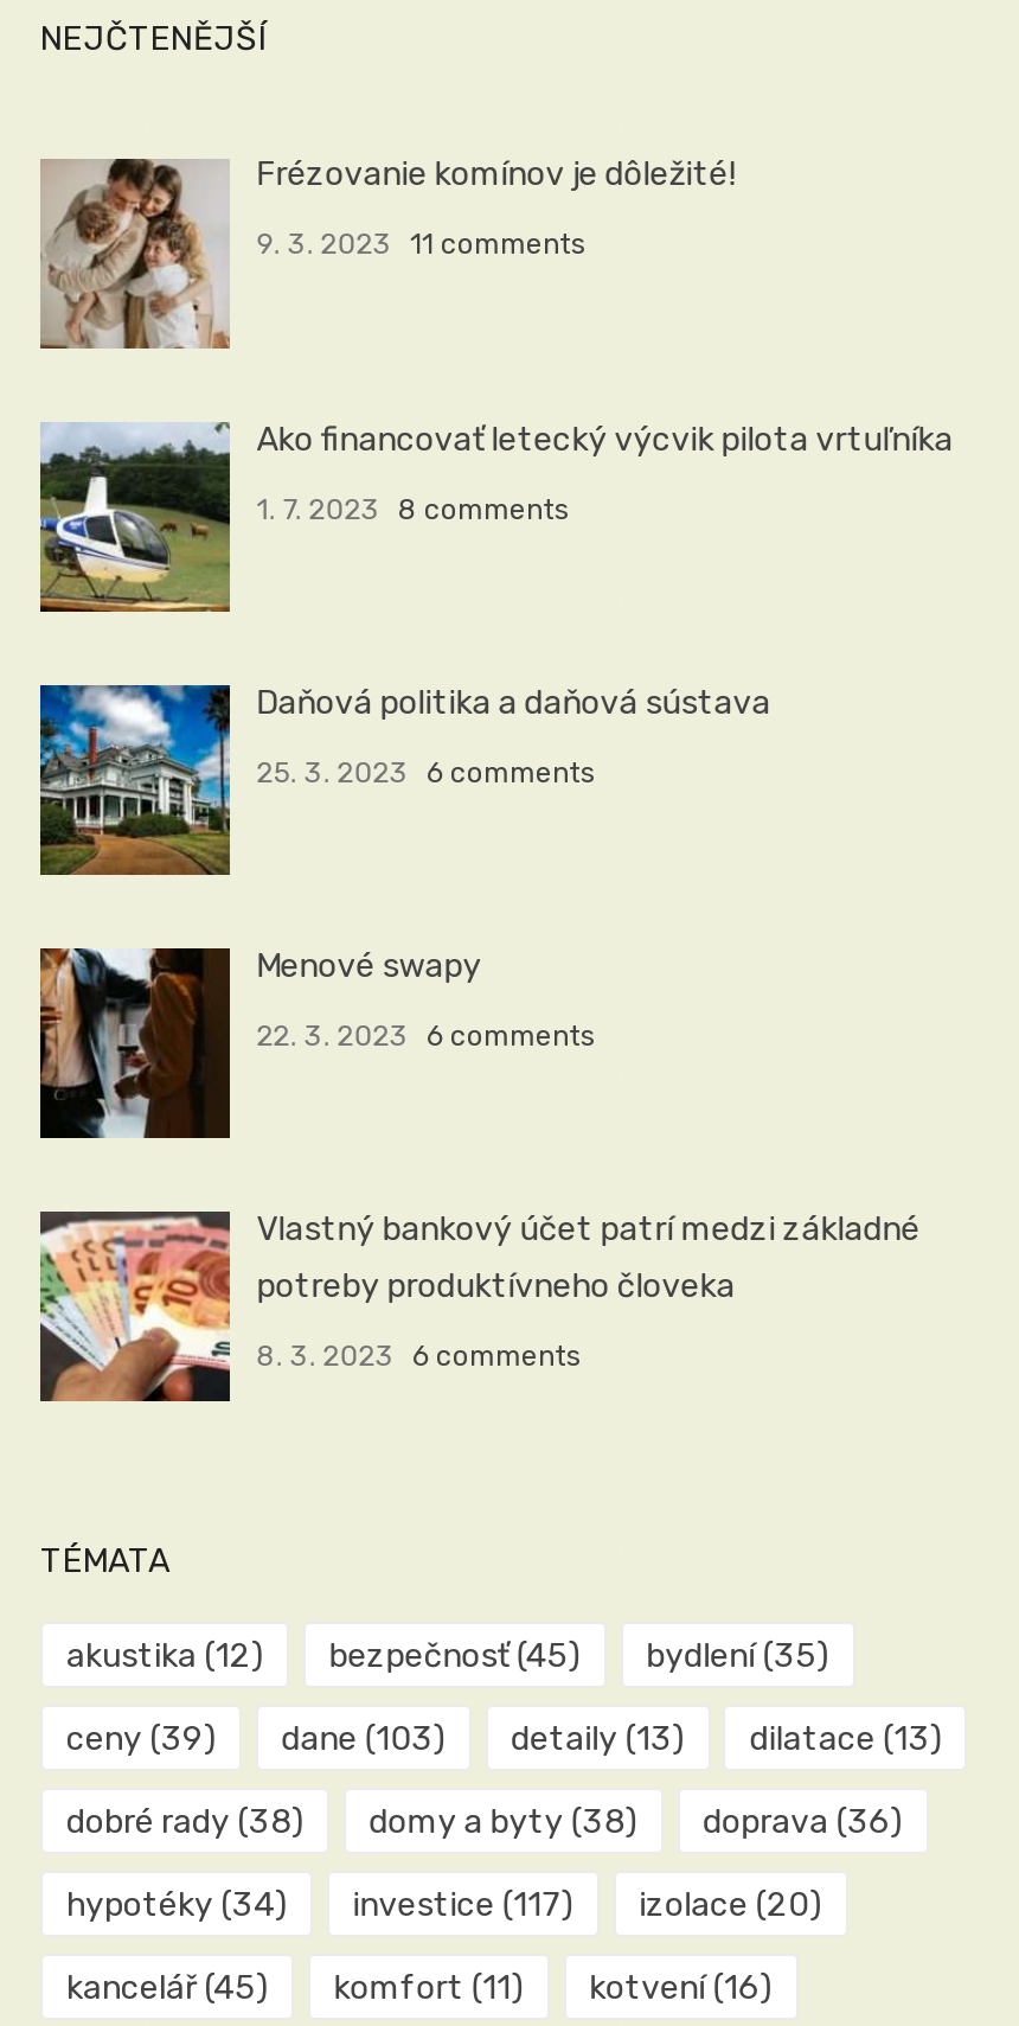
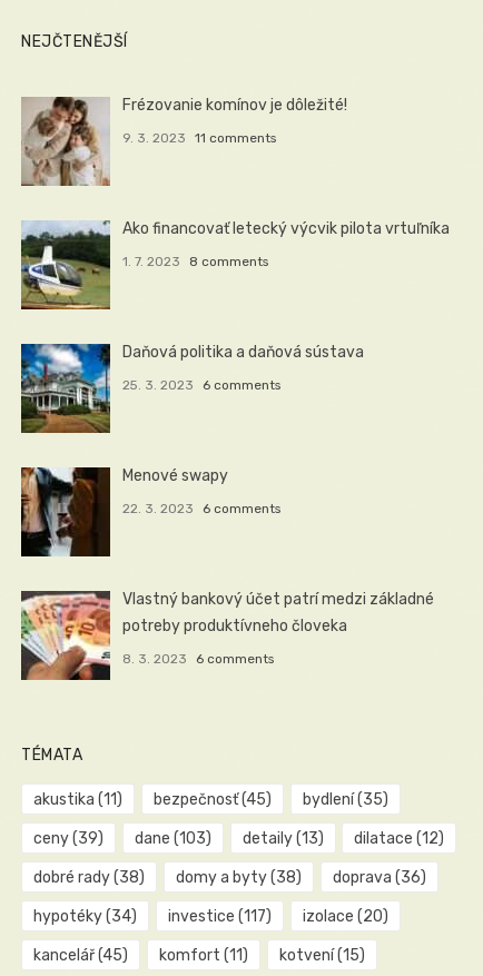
- akustika (12) bezpečnosť (45) bydlení (35)
+ akustika (11) bezpečnosť (45) bydlení (35)

- ceny (39) dane (103) detaily (13) dilatace (13)
+ ceny (39) dane (103) detaily (13) dilatace (12)

- kancelář (45) komfort (11) kotvení (16)
+ kancelář (45) komfort (11) kotvení (15)
